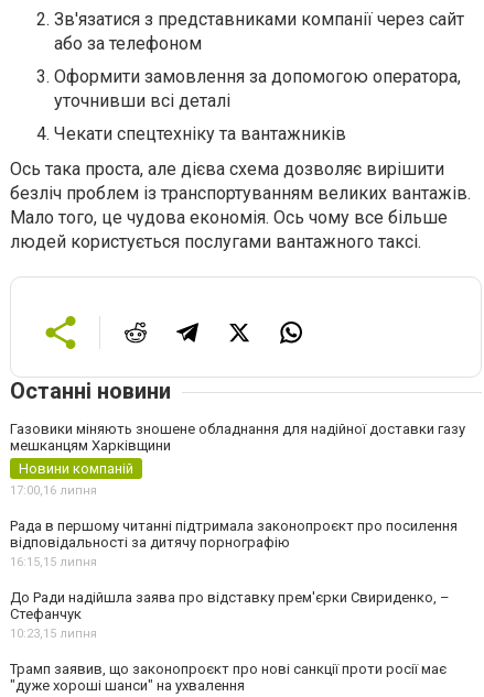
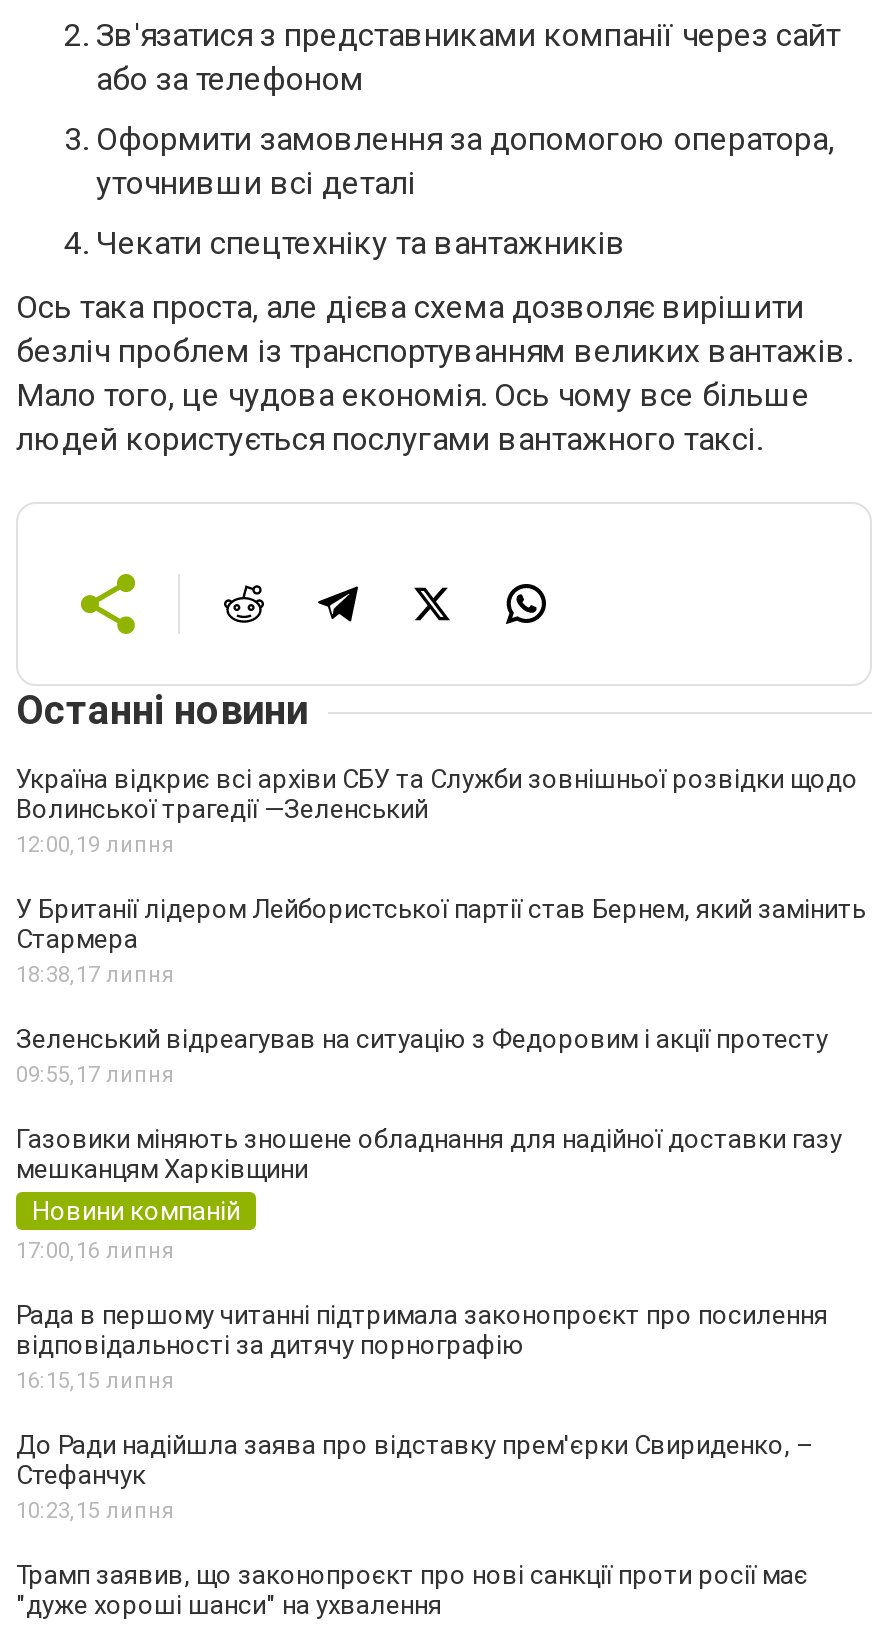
+ Україна відкриє всі архіви СБУ та Служби зовнішньої розвідки щодо
+ Волинської трагедії —Зеленський
+ 12:00, 19 липня
+ У Британії лідером Лейбористської партії став Бернем, який замінить
+ Стармера
+ 18:38, 17 липня
+ Зеленський відреагував на ситуацію з Федоровим і акції протесту
+ 09:55, 17 липня
